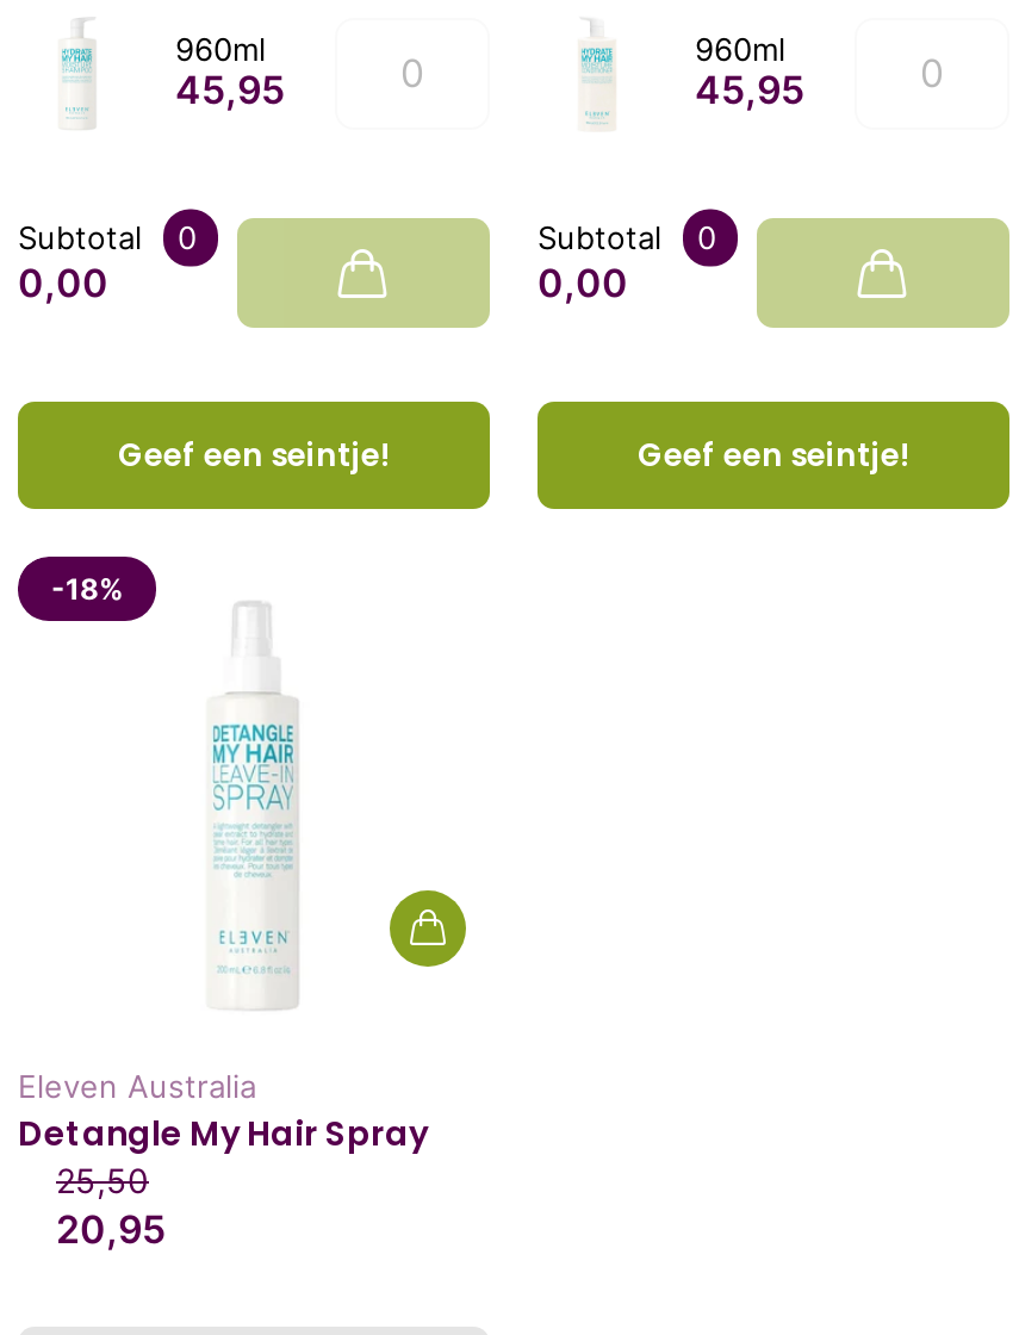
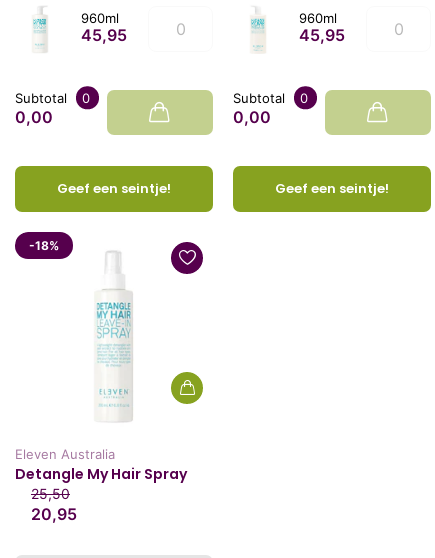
+ [image]
